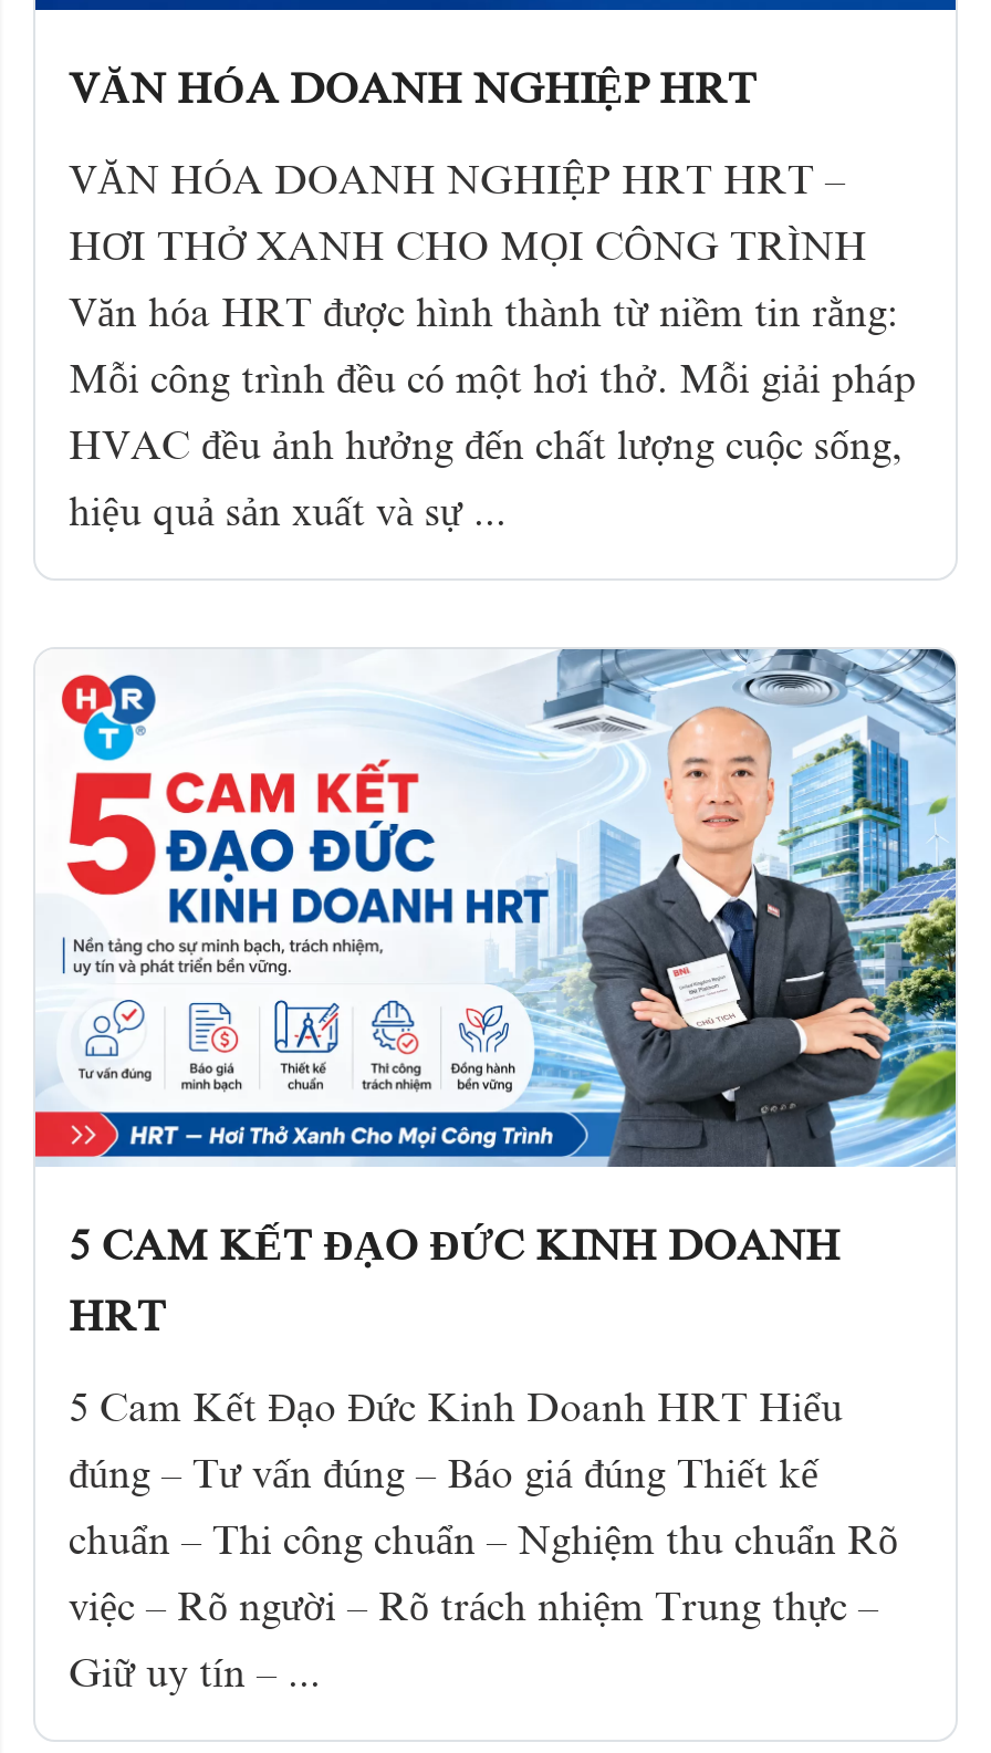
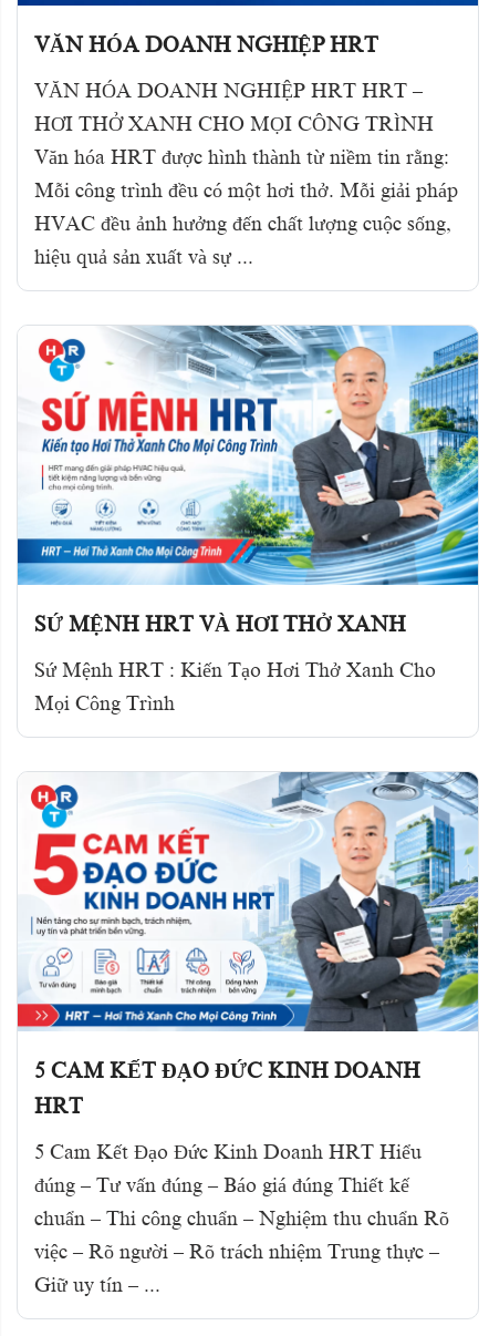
+ [image]
+ SỨ MỆNH HRT VÀ HƠI THỞ XANH
+ Sứ Mệnh HRT : Kiến Tạo Hơi Thở Xanh Cho
+ Mọi Công Trình
